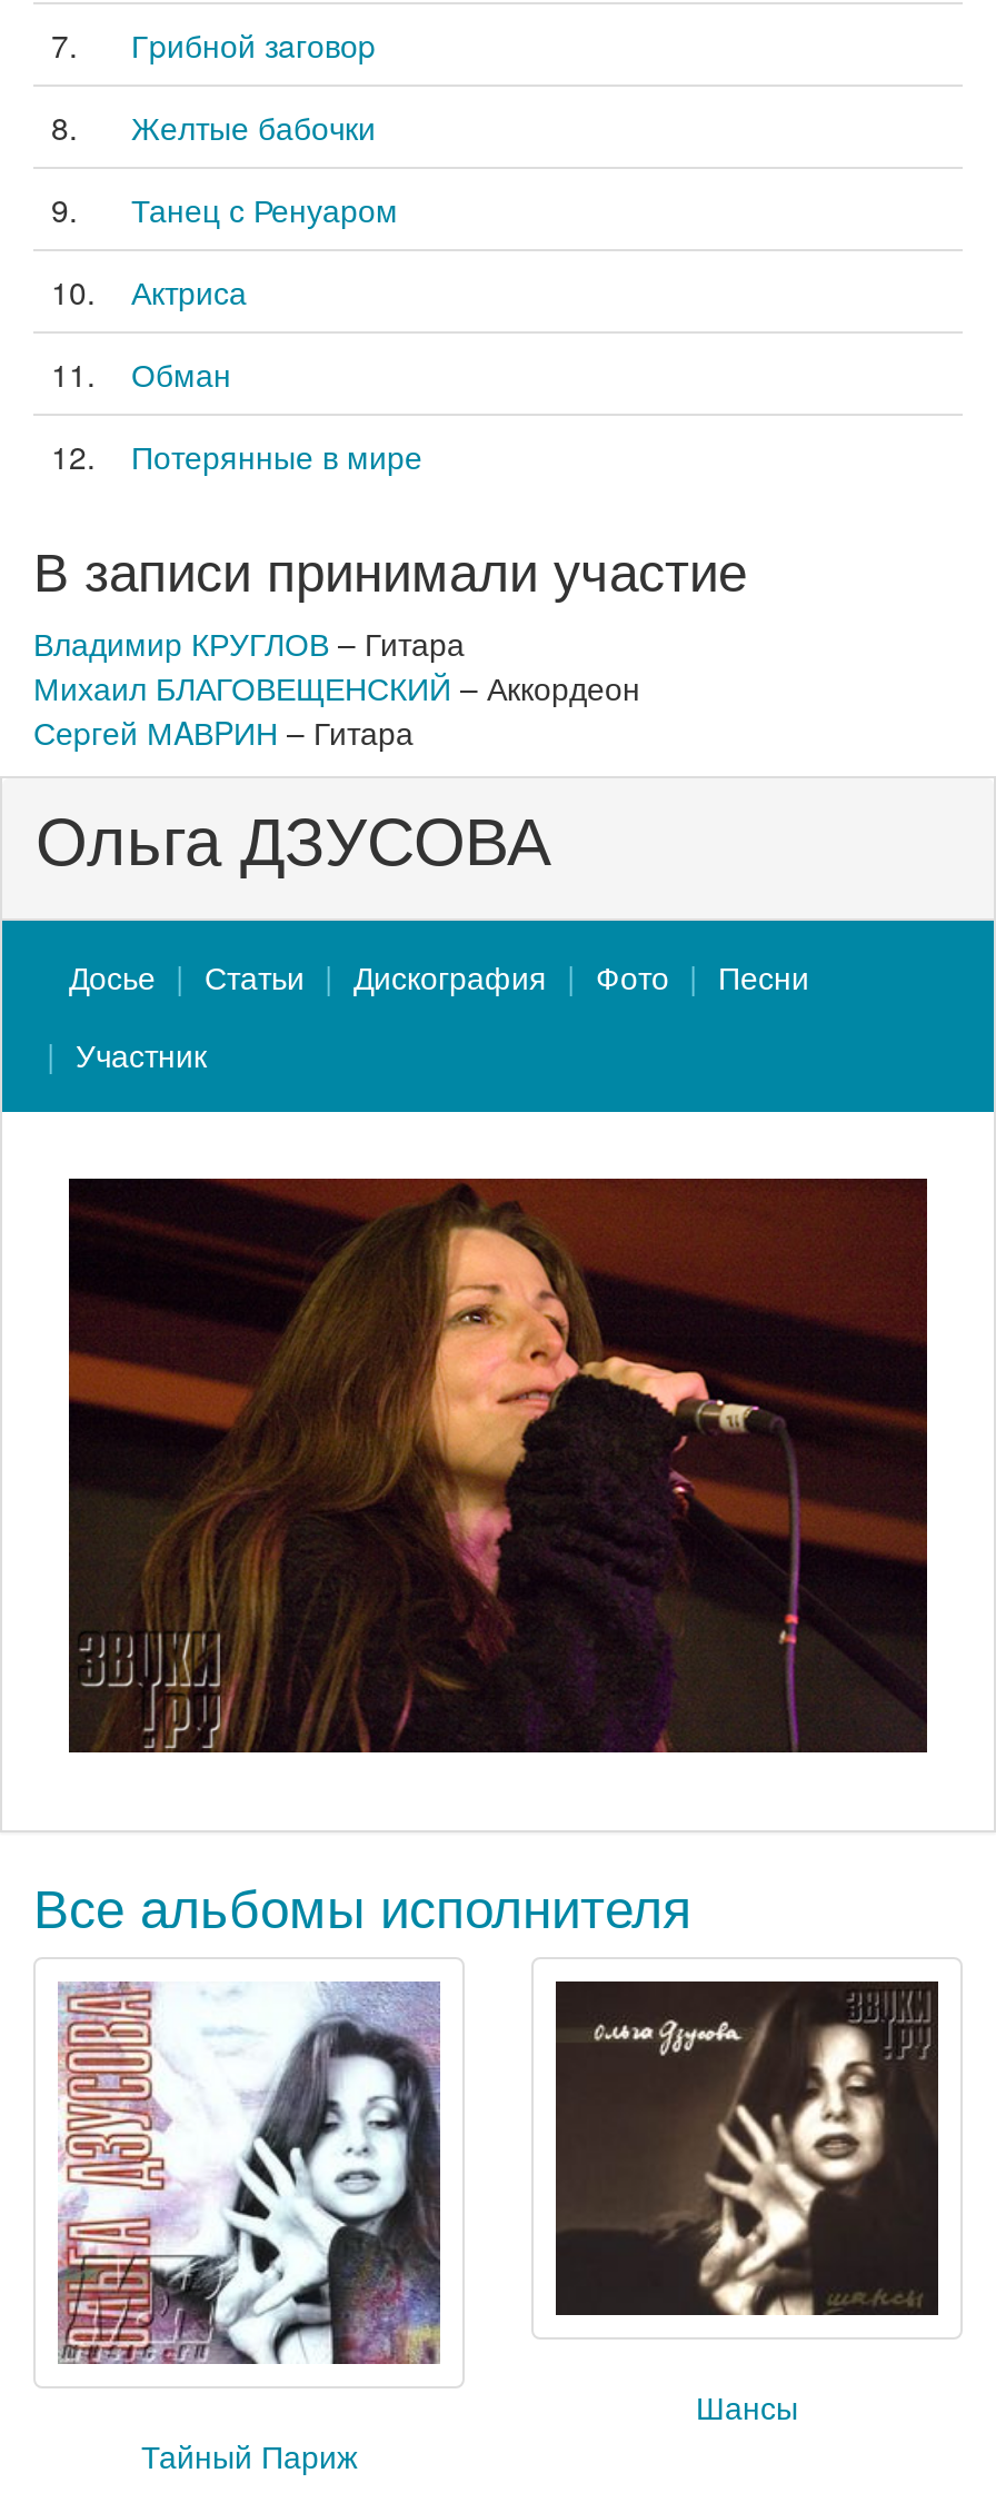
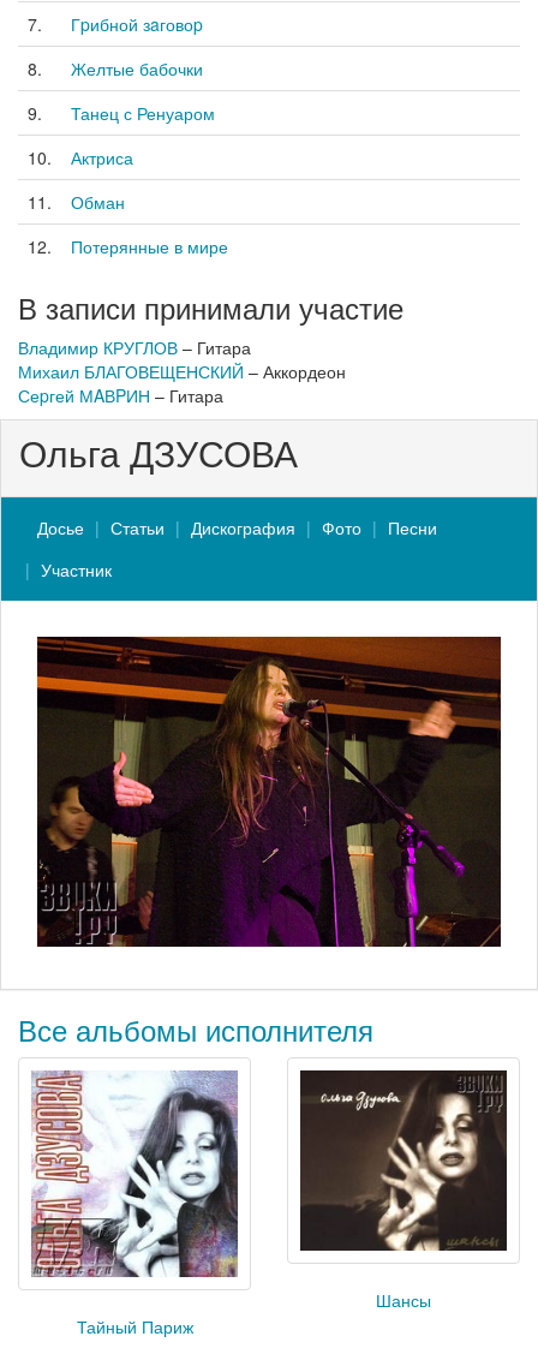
- [image]
+ [image]
